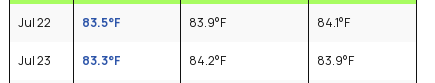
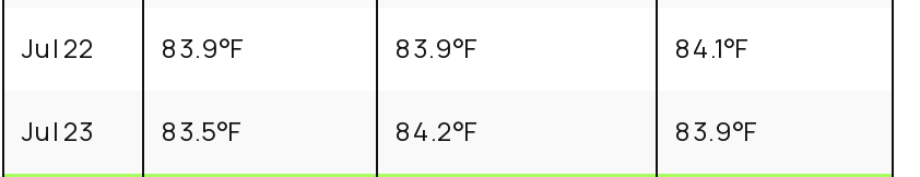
- Jul 22 83.5°F
+ Jul 22 83.9°F

- Jul 23 83.3°F
+ Jul 23 83.5°F
